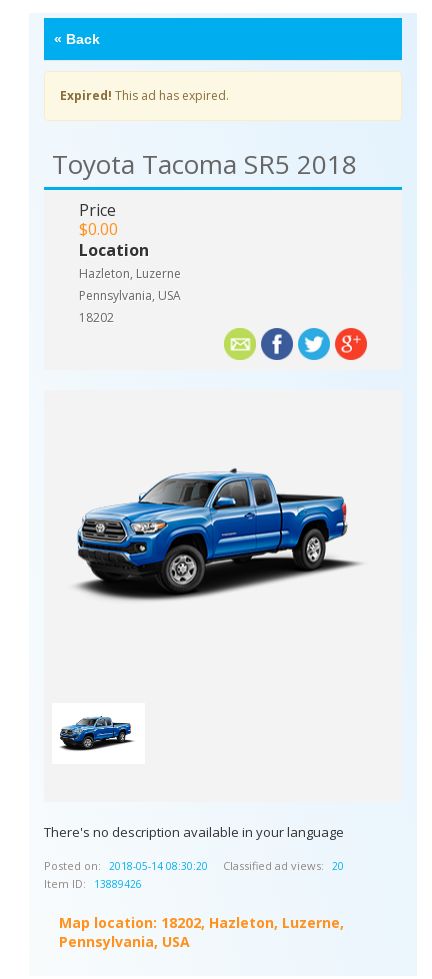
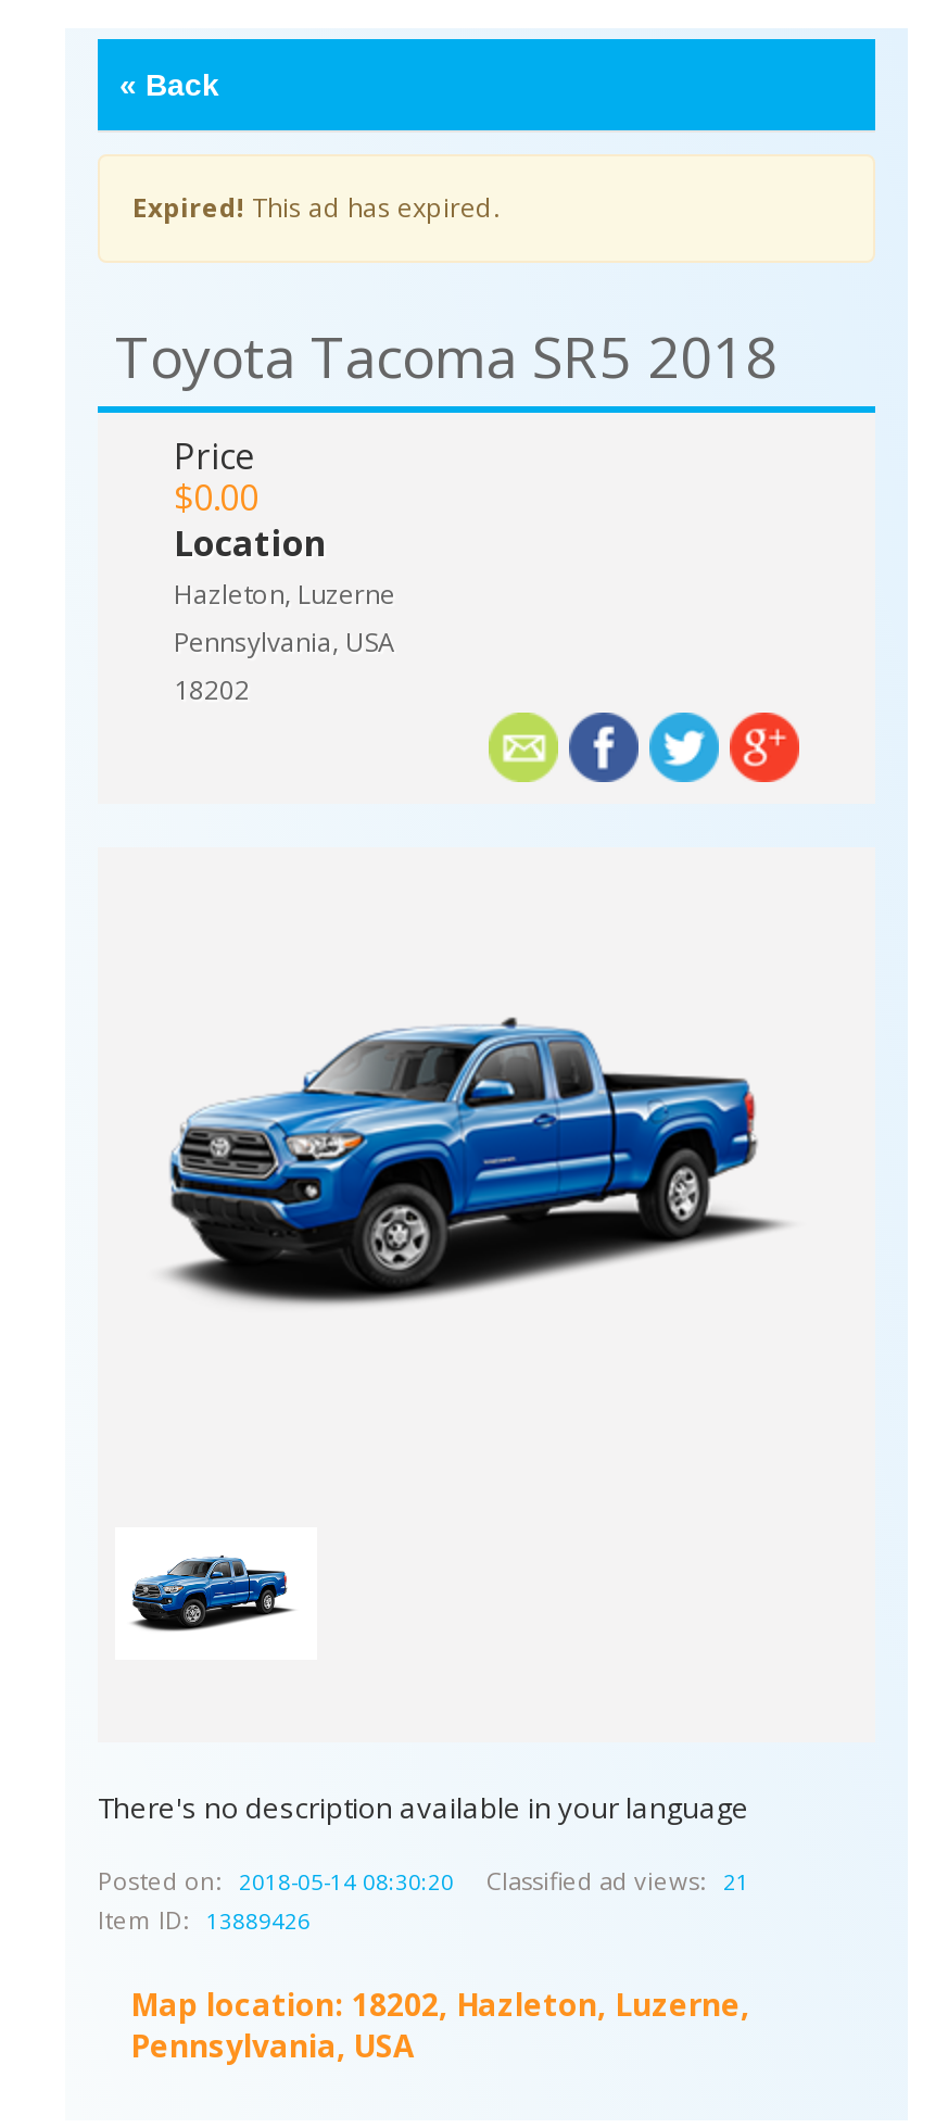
- Classified ad views: 20
+ Classified ad views: 21
